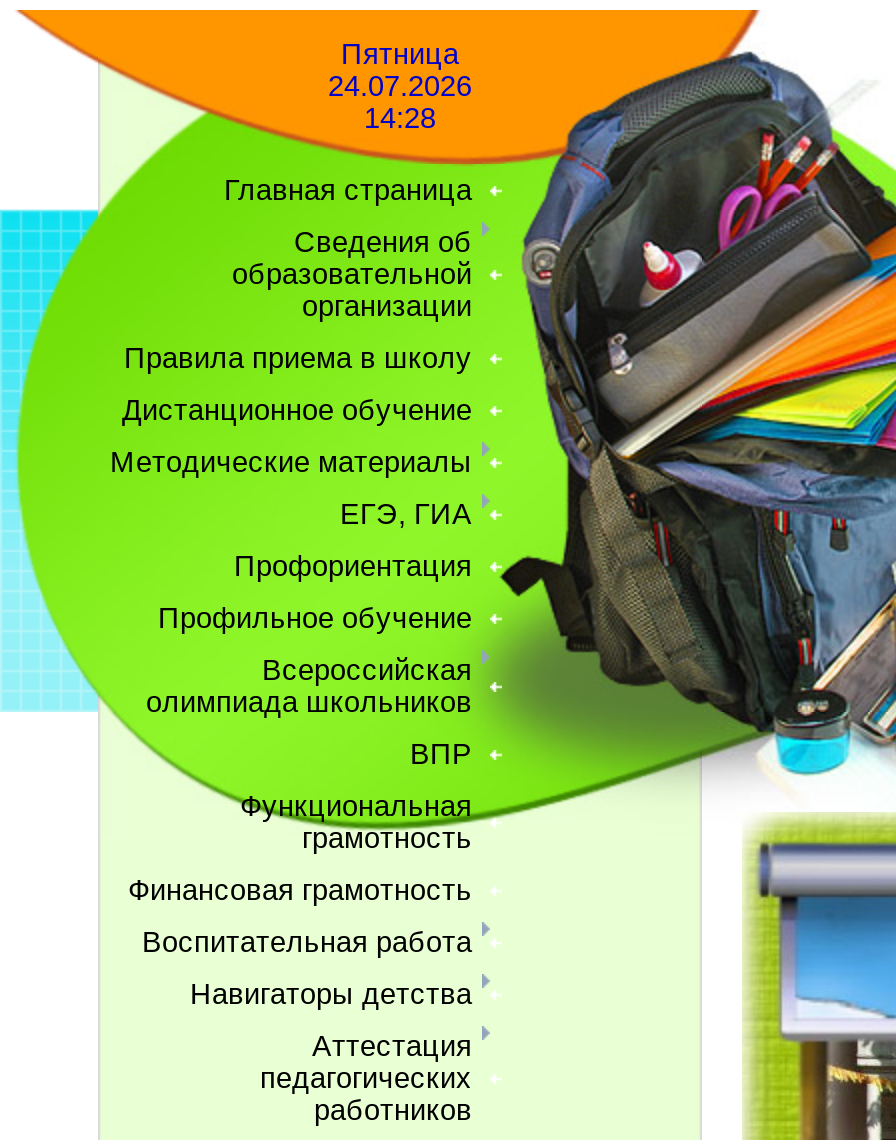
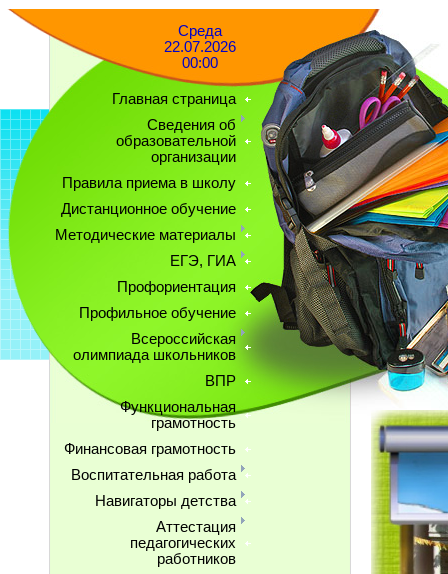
- Пятница
- 24.07.2026
- 14:28
+ Среда
+ 22.07.2026
+ 00:00
